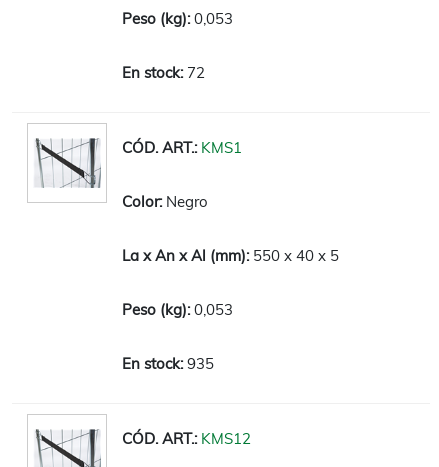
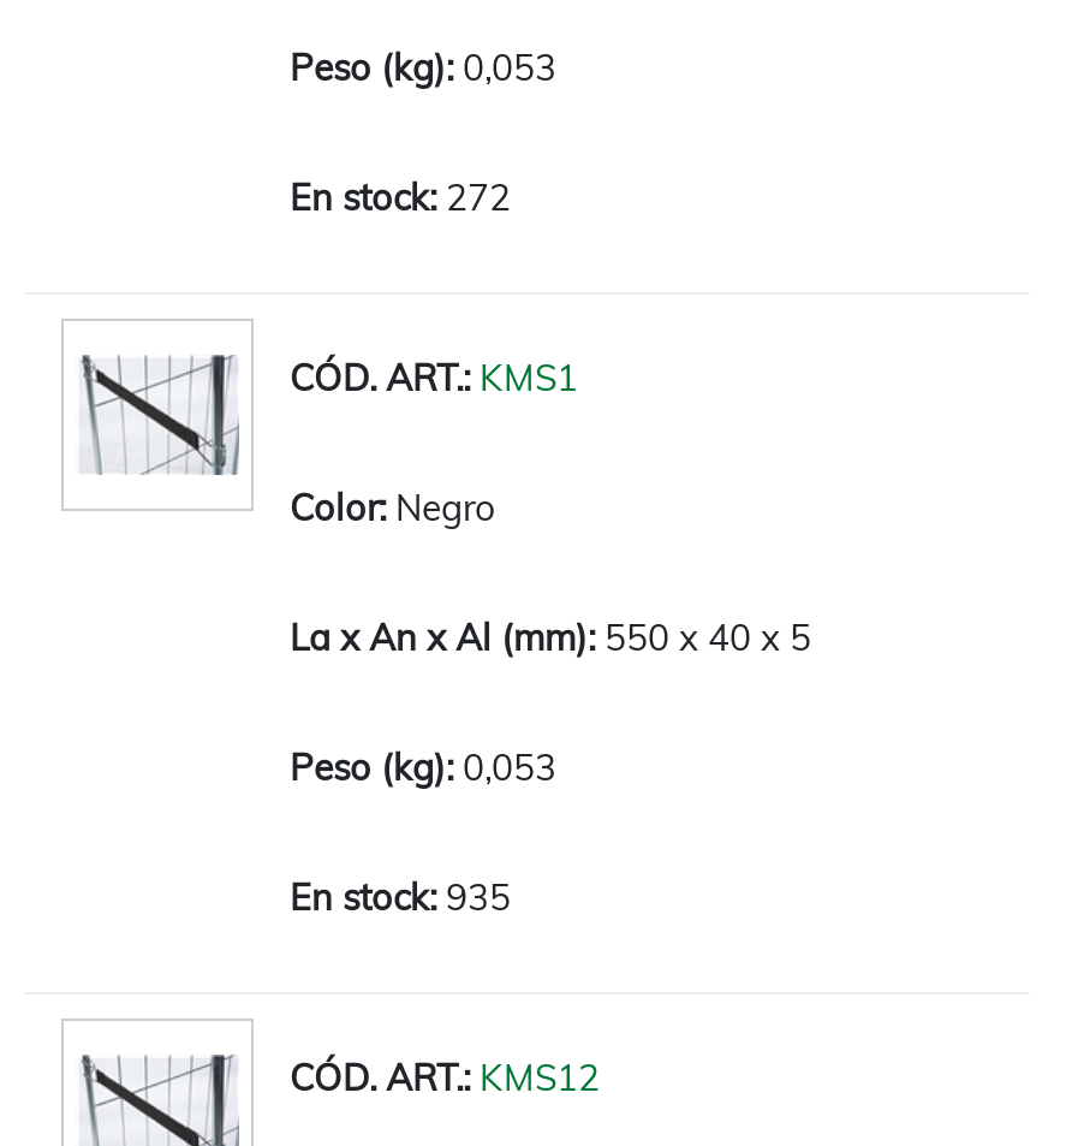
- 72
+ 272
